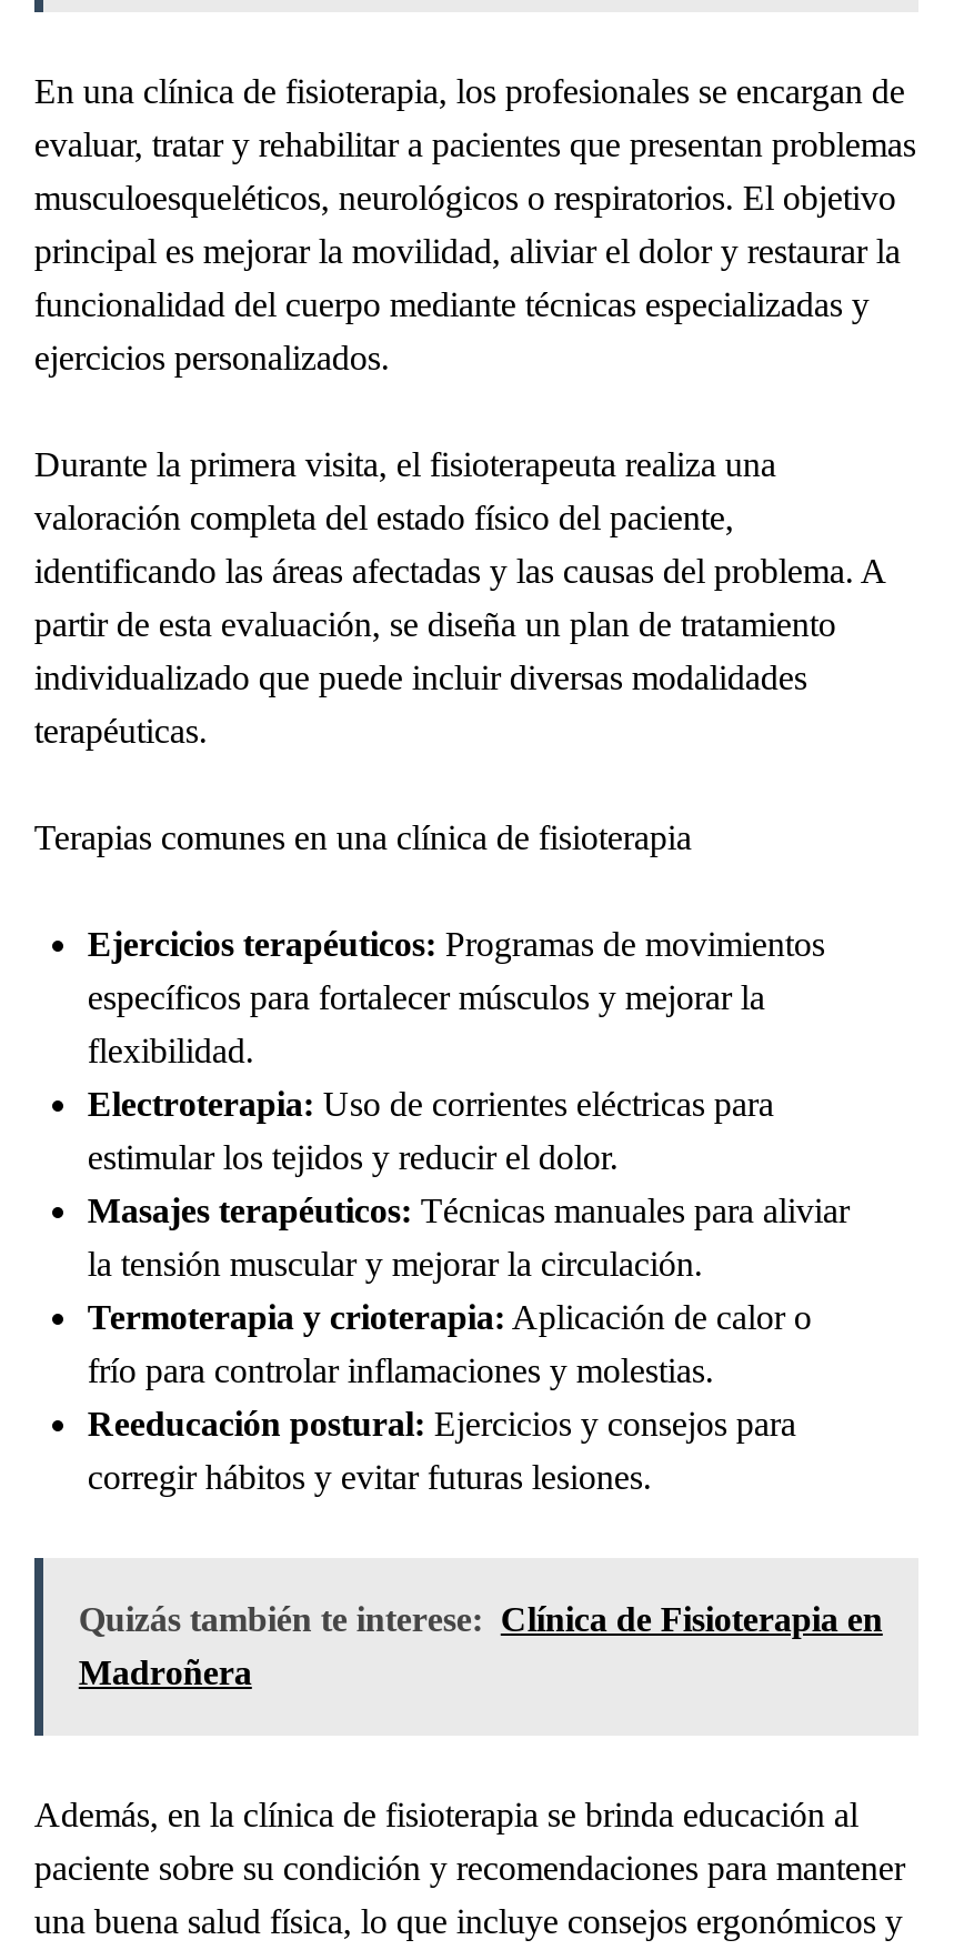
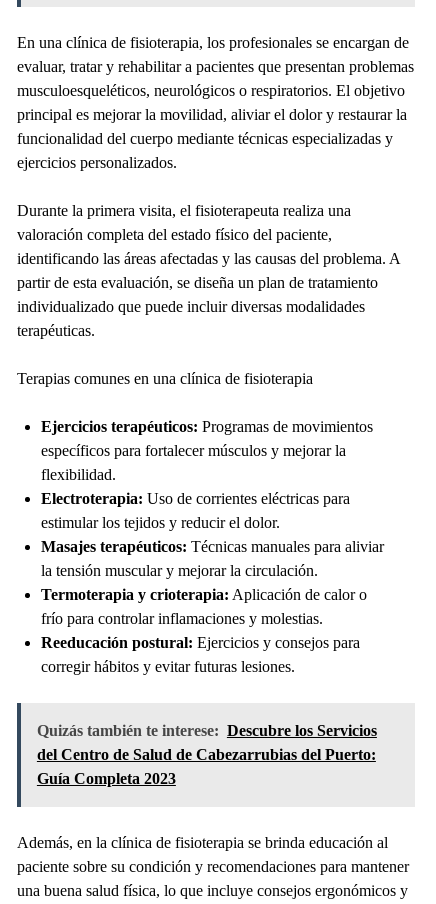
- Quizás también te interese: Clínica de Fisioterapia en
- Madroñera
+ Quizás también te interese: Descubre los Servicios
+ del Centro de Salud de Cabezarrubias del Puerto:
+ Guía Completa 2023
